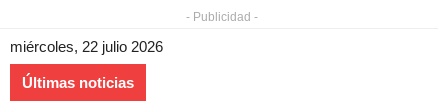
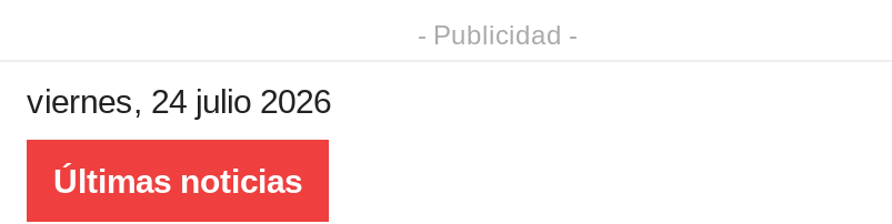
- miércoles, 22 julio 2026
+ viernes, 24 julio 2026
